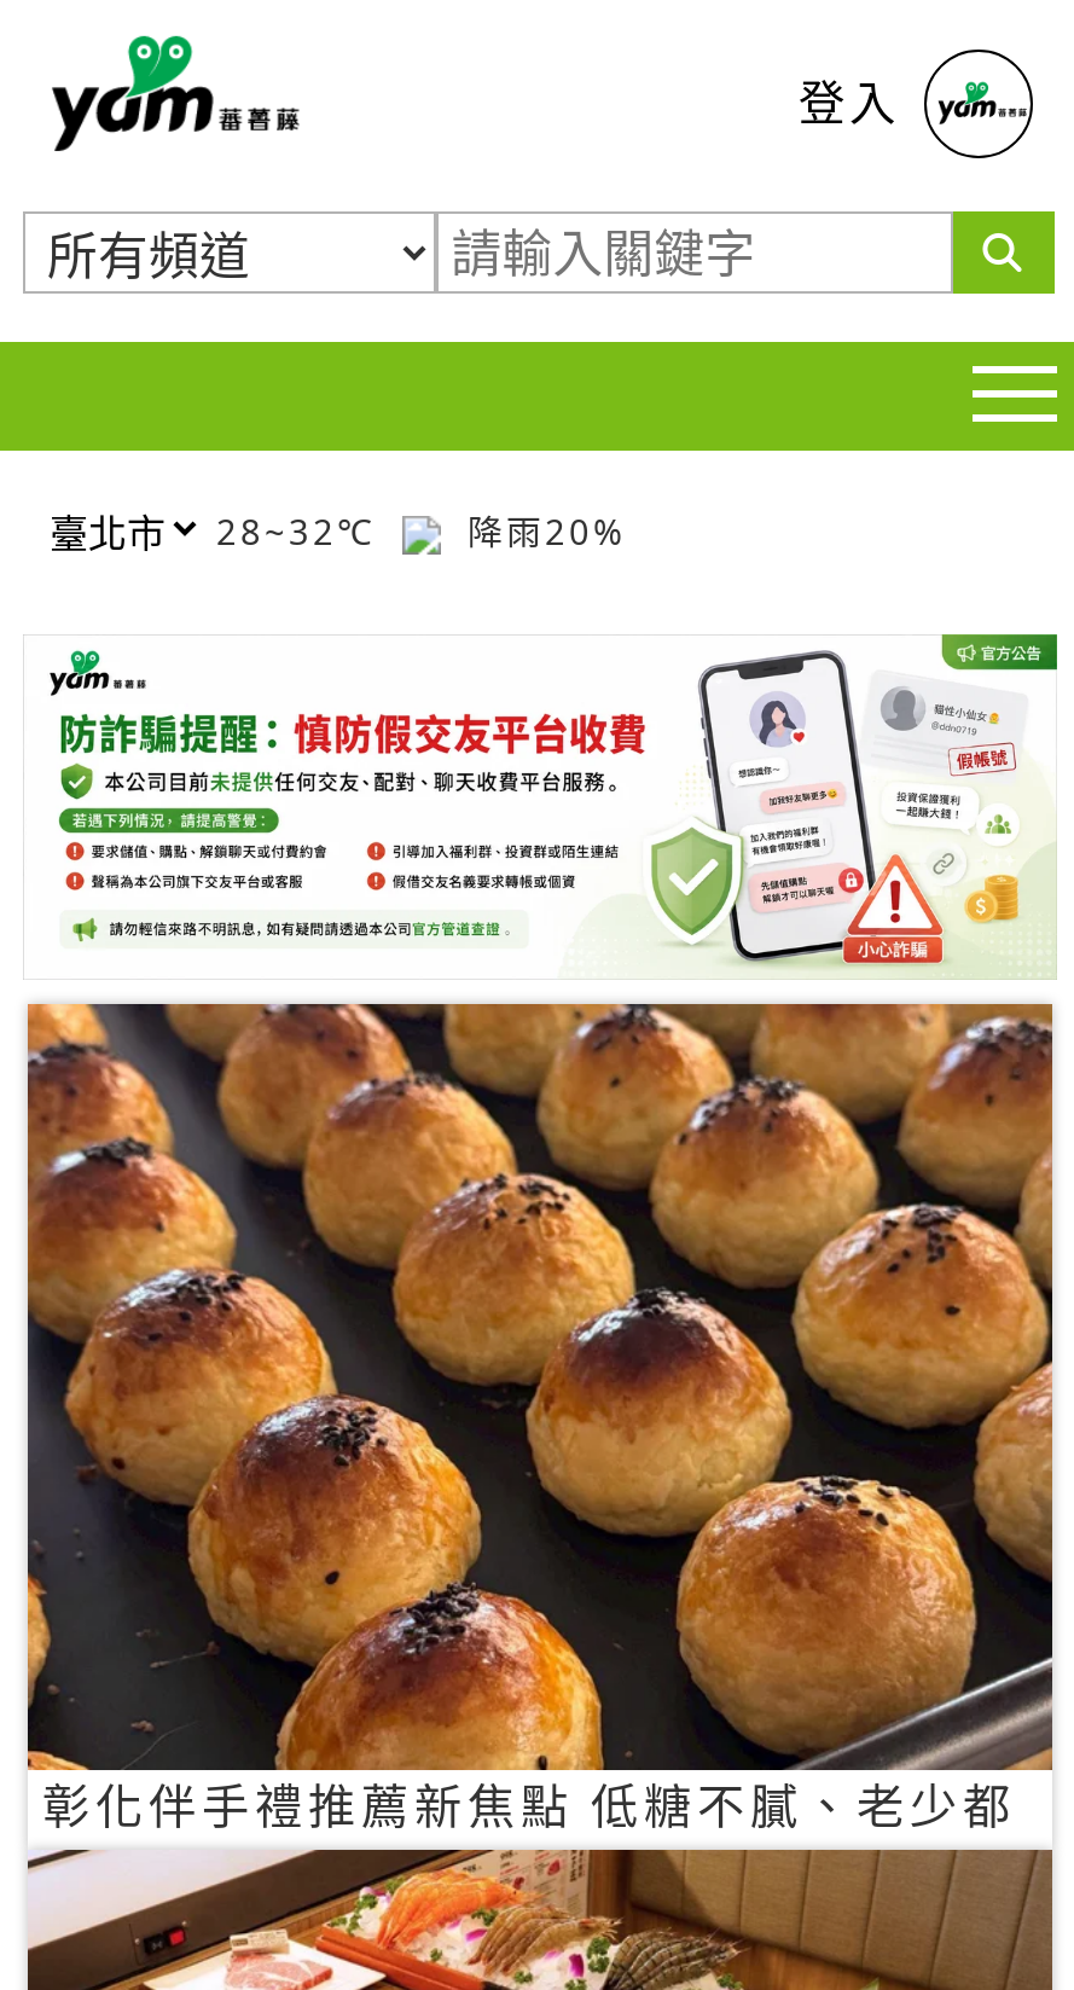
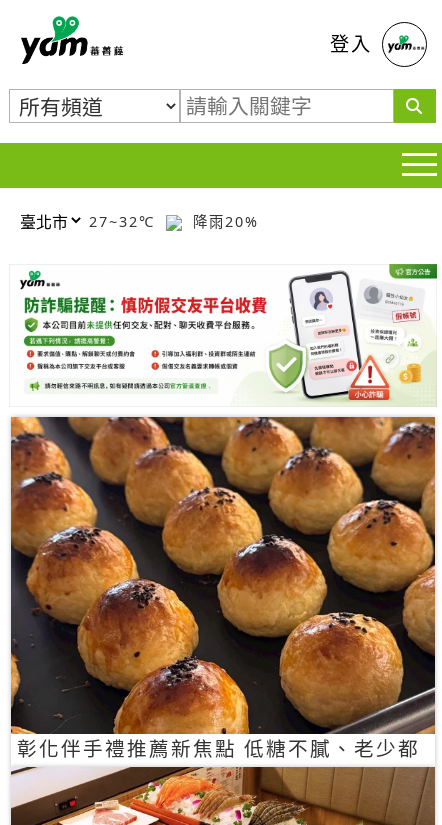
- 28~32℃ 降雨20%
+ 27~32℃ 降雨20%
